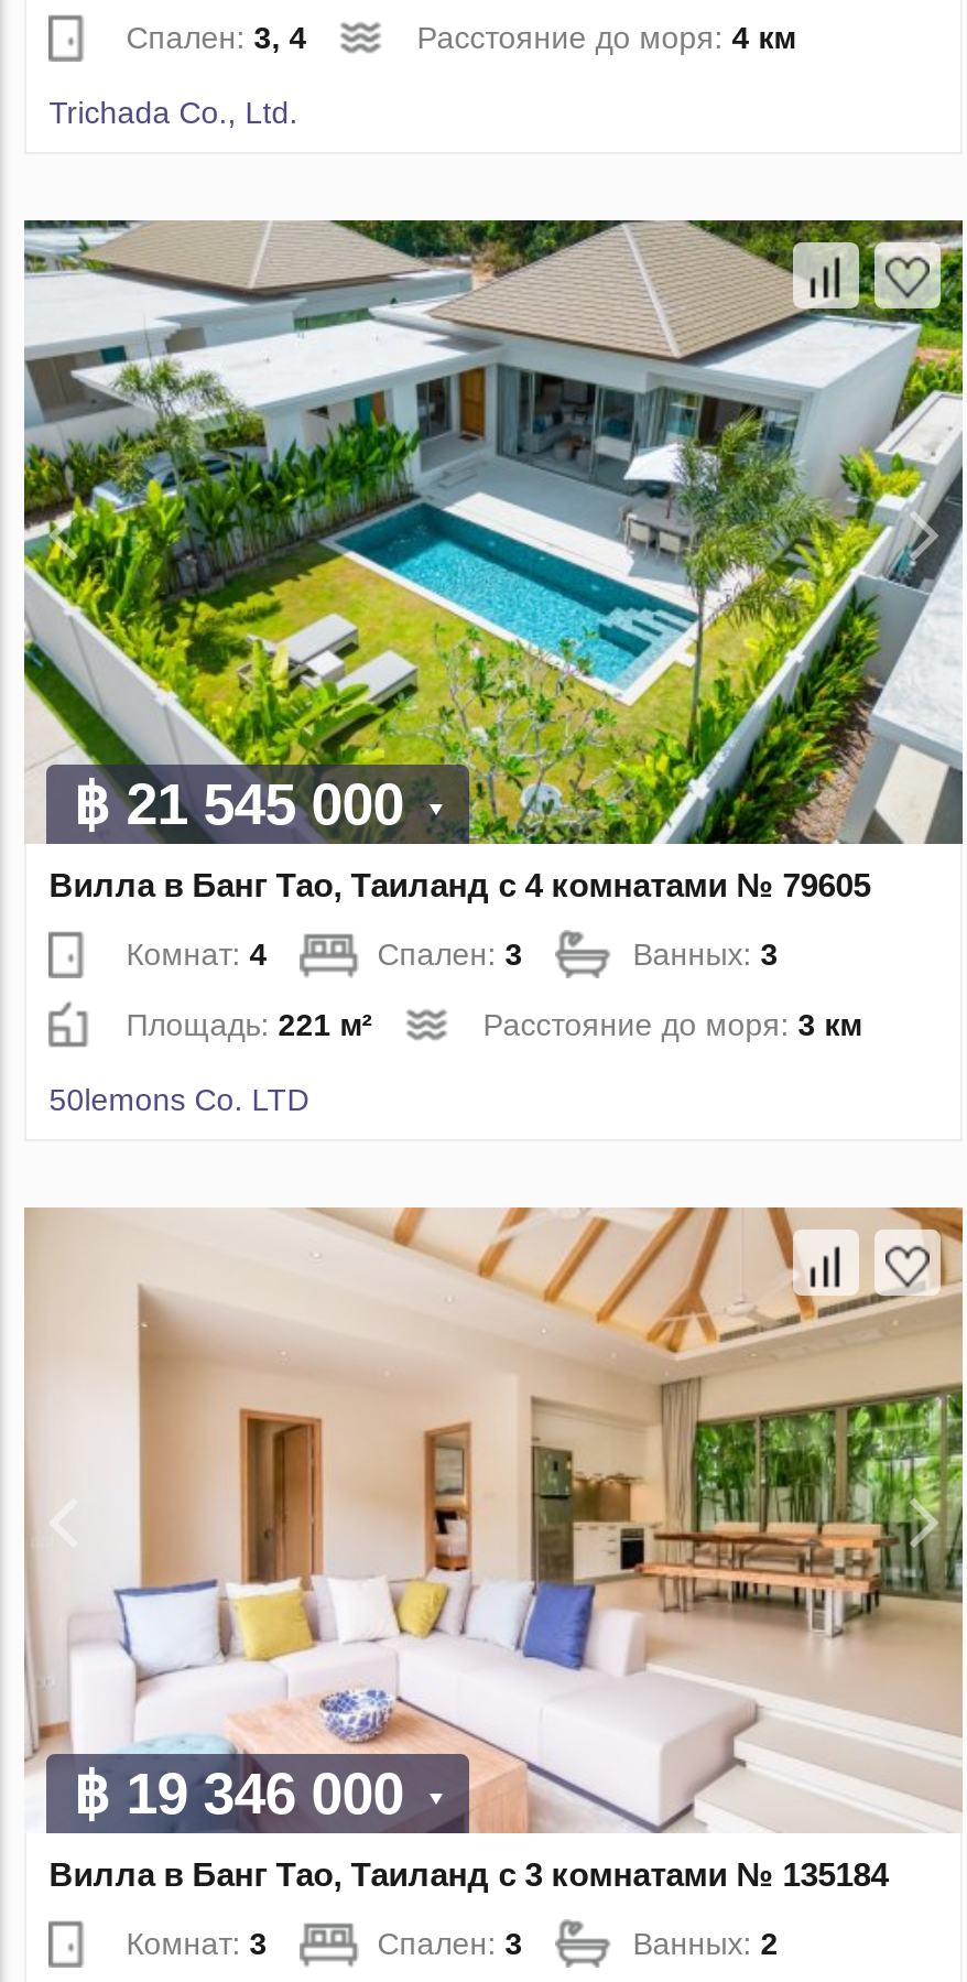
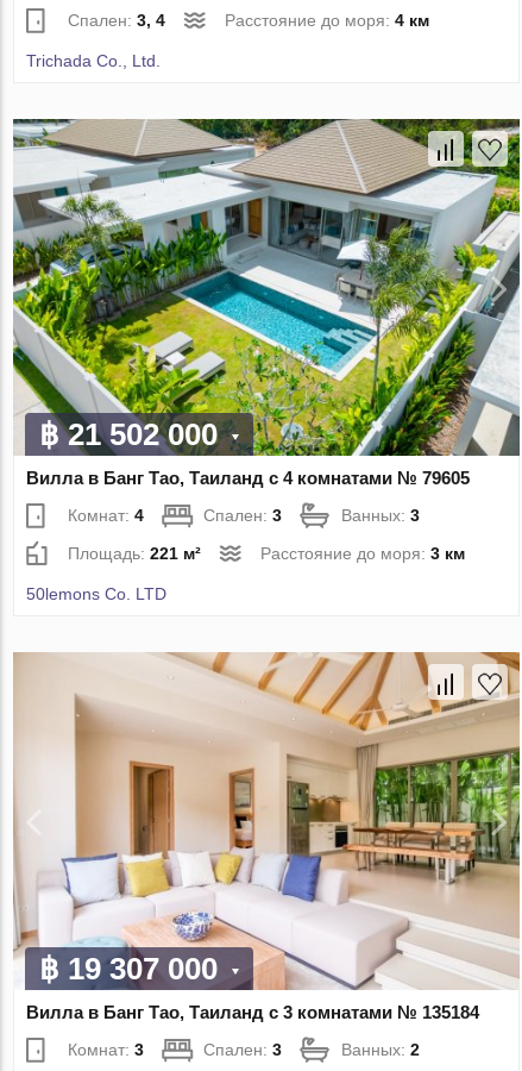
- ฿ 21 545 000
+ ฿ 21 502 000

- ฿ 19 346 000
+ ฿ 19 307 000
